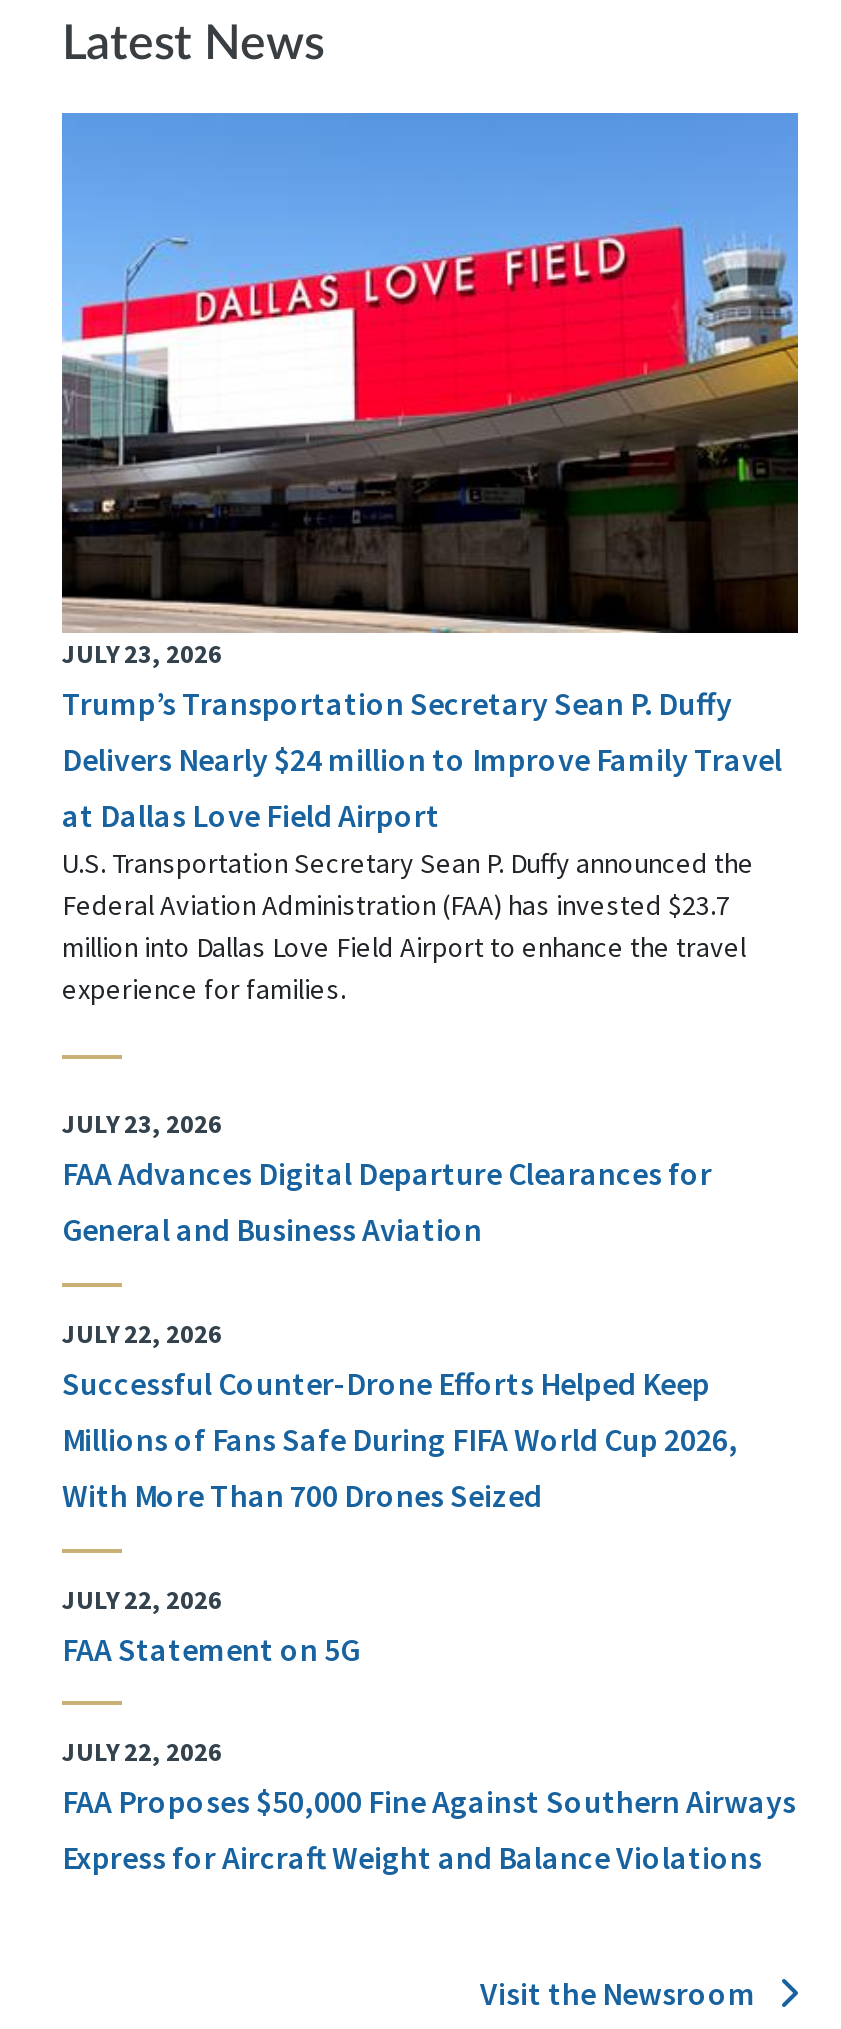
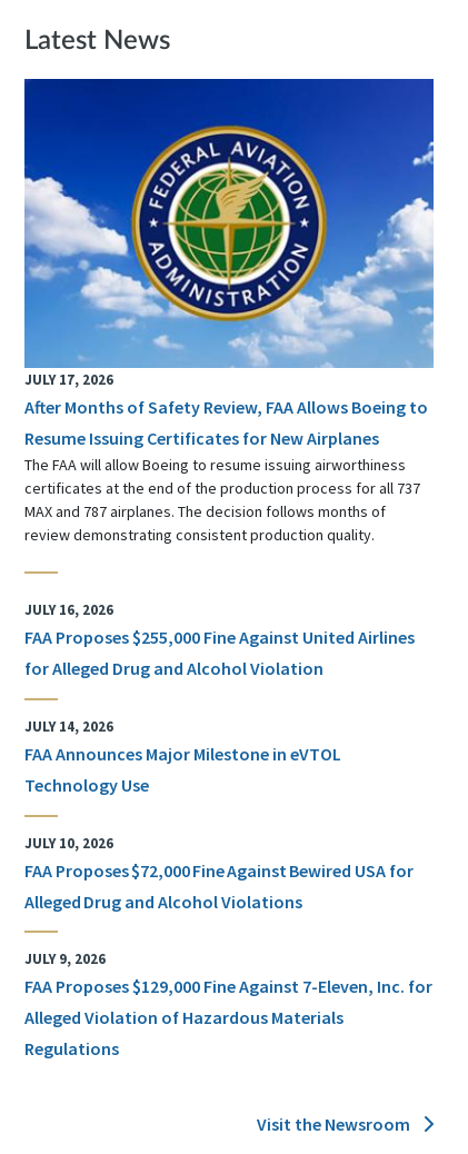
- [image]
- JULY 23, 2026
- Trump’s Transportation Secretary Sean P. Duffy
- Delivers Nearly $24 million to Improve Family Travel
- at Dallas Love Field Airport
- U.S. Transportation Secretary Sean P. Duffy announced the
- Federal Aviation Administration (FAA) has invested $23.7
- million into Dallas Love Field Airport to enhance the travel
- experience for families.
+ [image]
+ JULY 17, 2026
+ After Months of Safety Review, FAA Allows Boeing to
+ Resume Issuing Certificates for New Airplanes
+ The FAA will allow Boeing to resume issuing airworthiness
+ certificates at the end of the production process for all 737
+ MAX and 787 airplanes. The decision follows months of
+ review demonstrating consistent production quality.

- JULY 23, 2026
- FAA Advances Digital Departure Clearances for
- General and Business Aviation
+ JULY 16, 2026
+ FAA Proposes $255,000 Fine Against United Airlines
+ for Alleged Drug and Alcohol Violation

- JULY 22, 2026
- Successful Counter-Drone Efforts Helped Keep
- Millions of Fans Safe During FIFA World Cup 2026,
- With More Than 700 Drones Seized
+ JULY 14, 2026
+ FAA Announces Major Milestone in eVTOL
+ Technology Use

- JULY 22, 2026
- FAA Statement on 5G
+ JULY 10, 2026
+ FAA Proposes $72,000 Fine Against Bewired USA for
+ Alleged Drug and Alcohol Violations

- JULY 22, 2026
- FAA Proposes $50,000 Fine Against Southern Airways
- Express for Aircraft Weight and Balance Violations
+ JULY 9, 2026
+ FAA Proposes $129,000 Fine Against 7-Eleven, Inc. for
+ Alleged Violation of Hazardous Materials
+ Regulations
